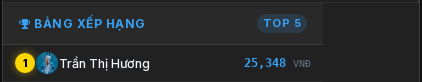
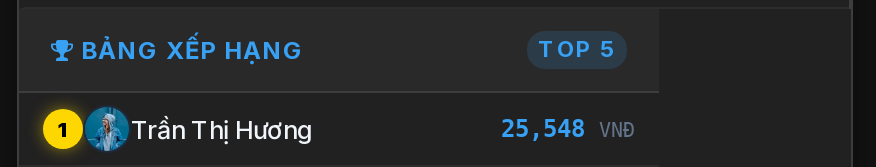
- 25,348 VNĐ
+ 25,548 VNĐ
